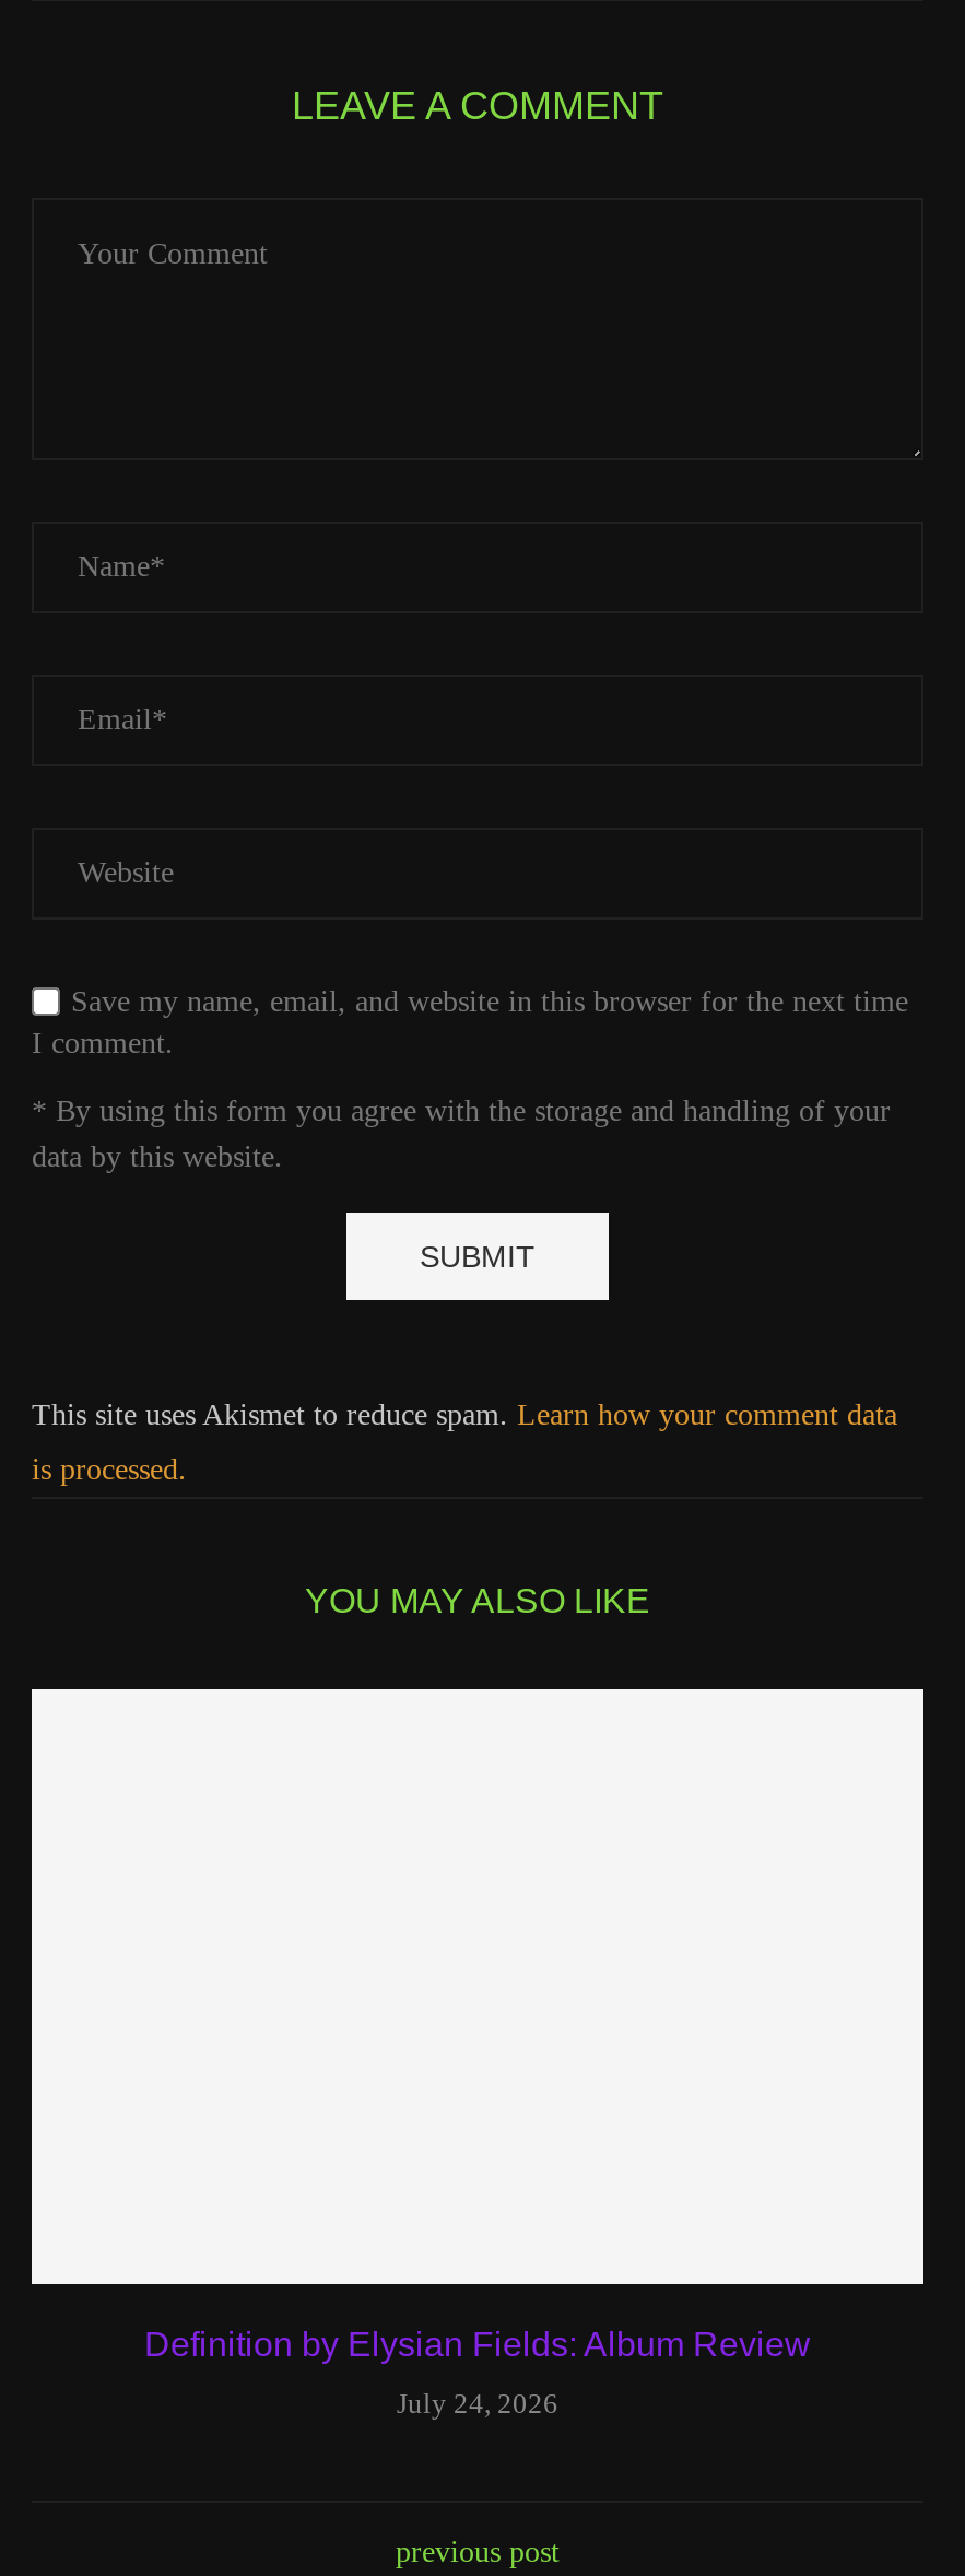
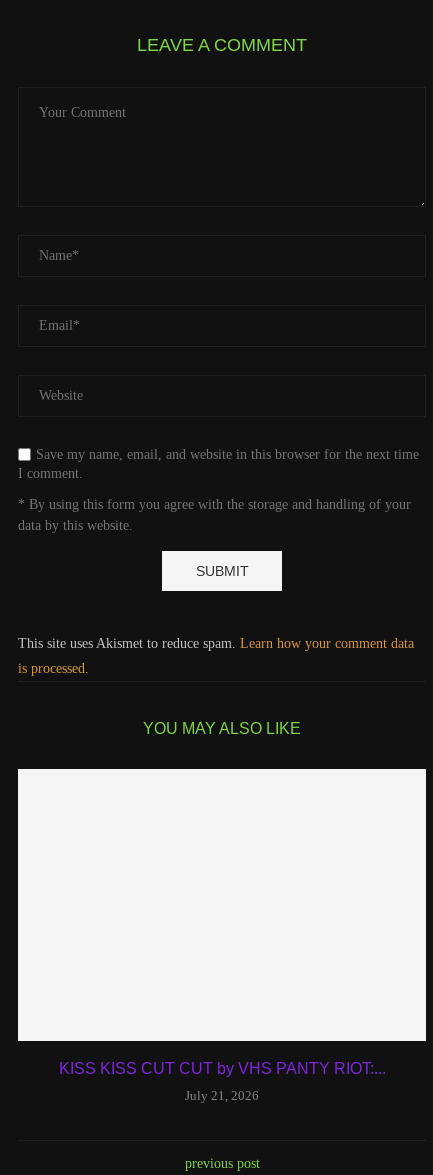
- Definition by Elysian Fields: Album Review
+ KISS KISS CUT CUT by VHS PANTY RIOT:...

- July 24, 2026
+ July 21, 2026
